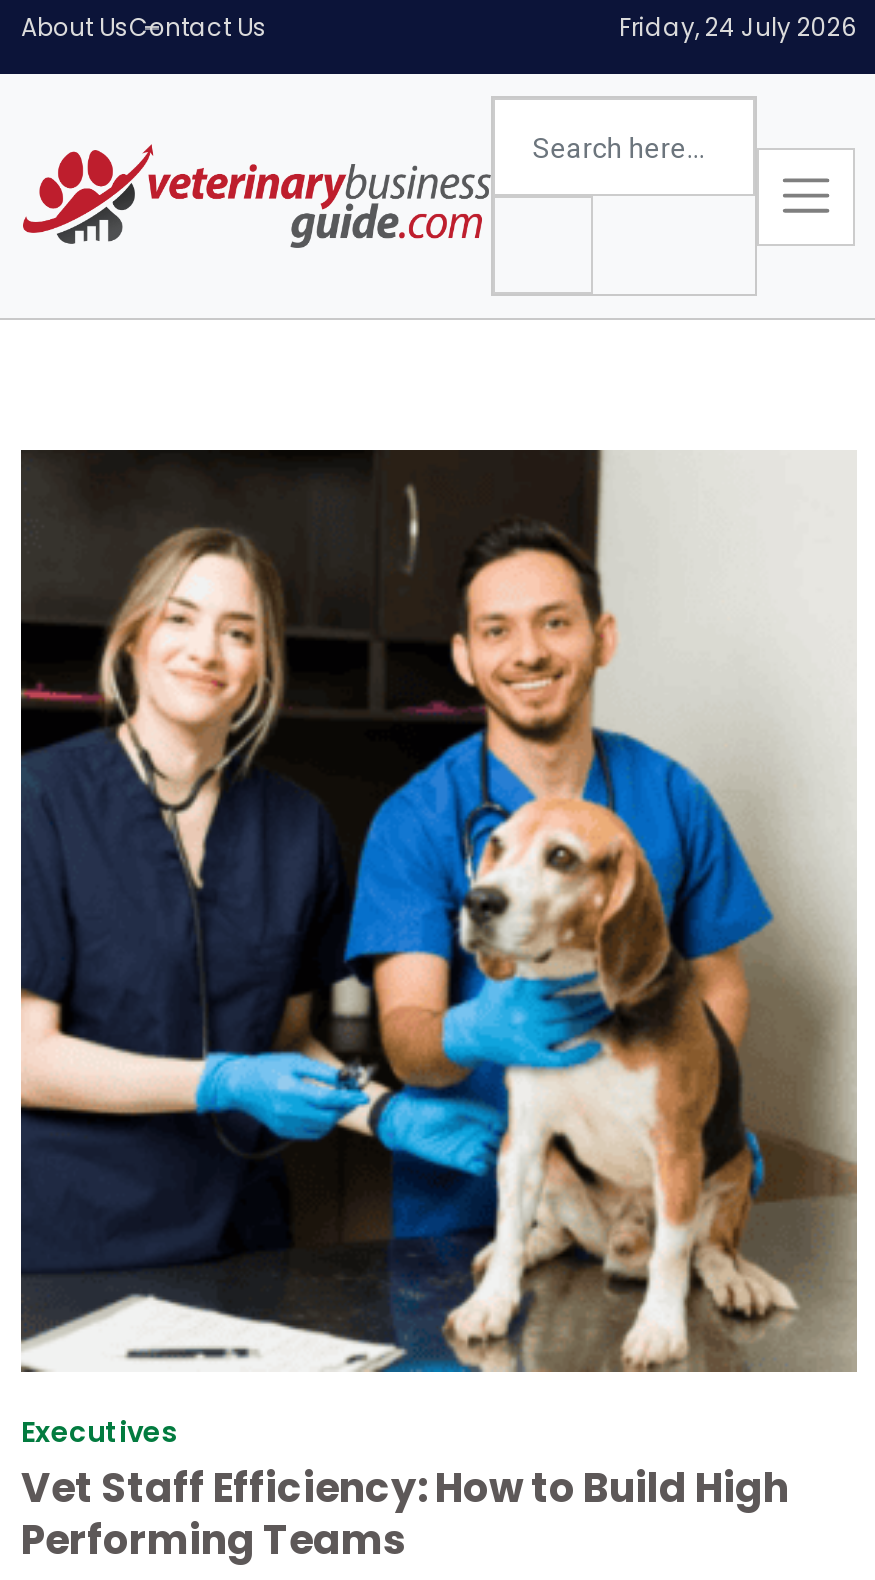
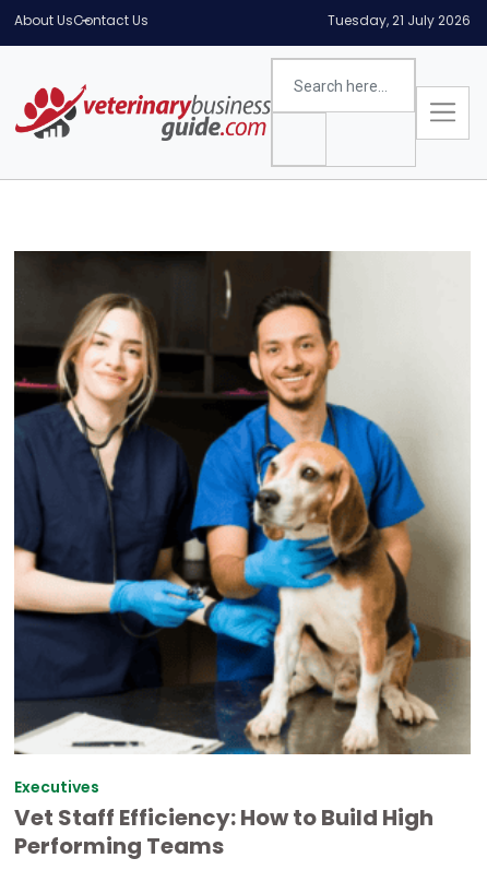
- Friday, 24 July 2026
+ Tuesday, 21 July 2026
